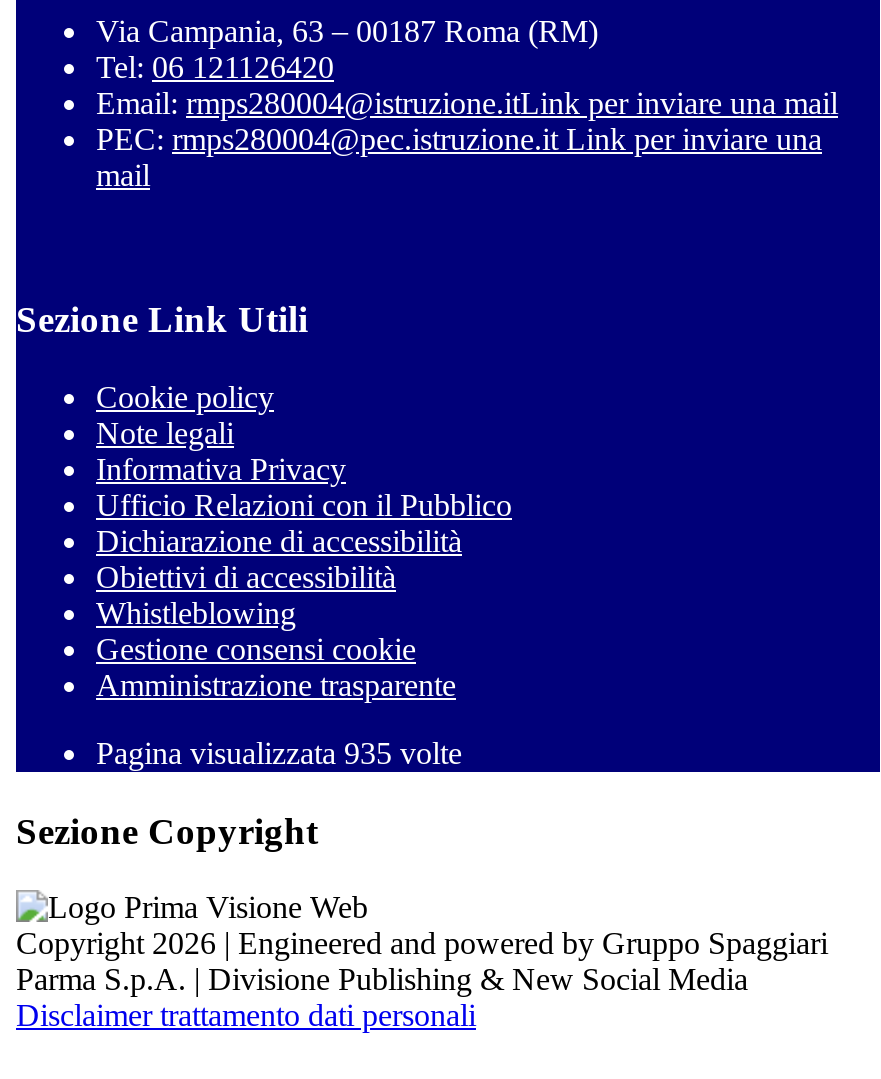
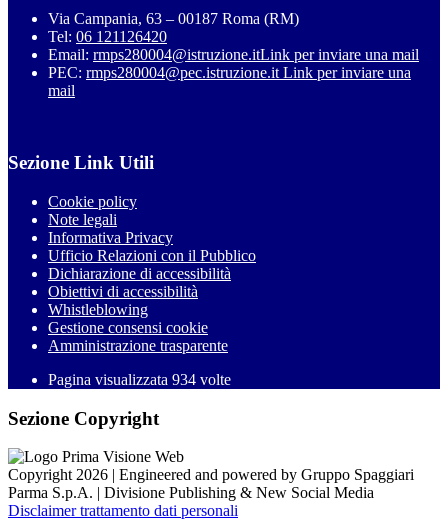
- Pagina visualizzata 935 volte
+ Pagina visualizzata 934 volte
